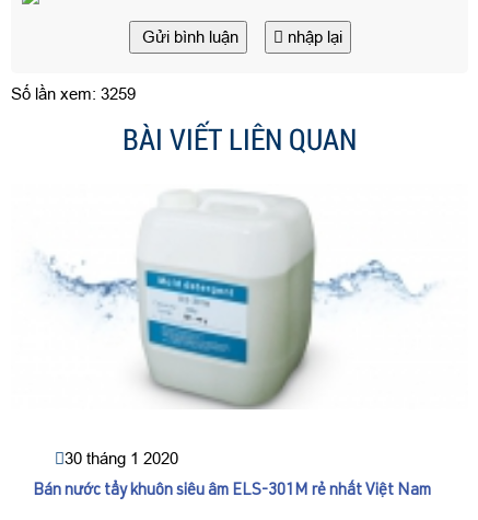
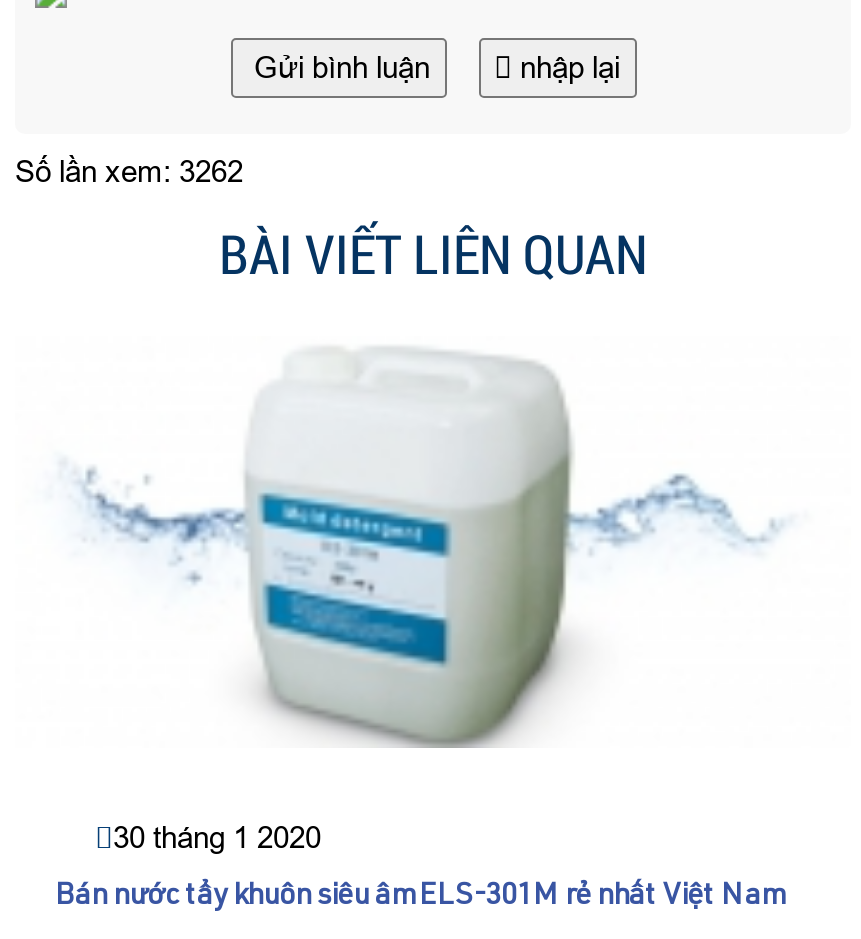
- Số lần xem: 3259
+ Số lần xem: 3262
